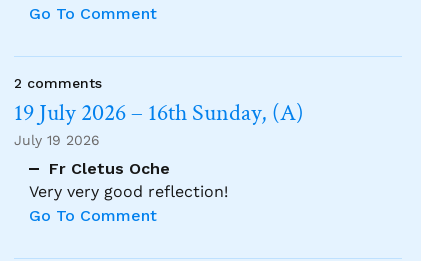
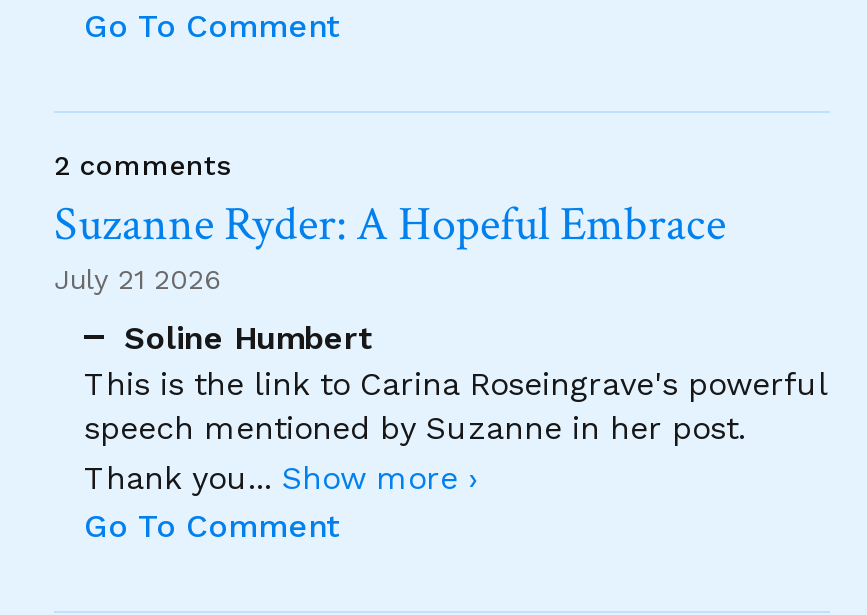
- 19 July 2026 – 16th Sunday, (A)
- July 19 2026
+ Suzanne Ryder: A Hopeful Embrace
+ July 21 2026

- Fr Cletus Oche
- Very very good reflection!
+ Soline Humbert
+ This is the link to Carina Roseingrave's powerful
+ speech mentioned by Suzanne in her post.
+ Thank you... Show more ›
